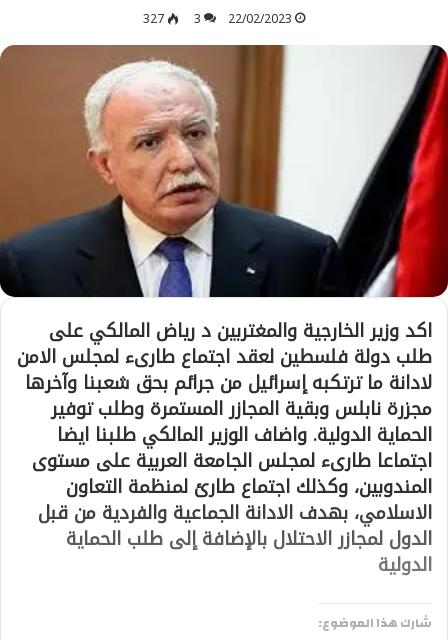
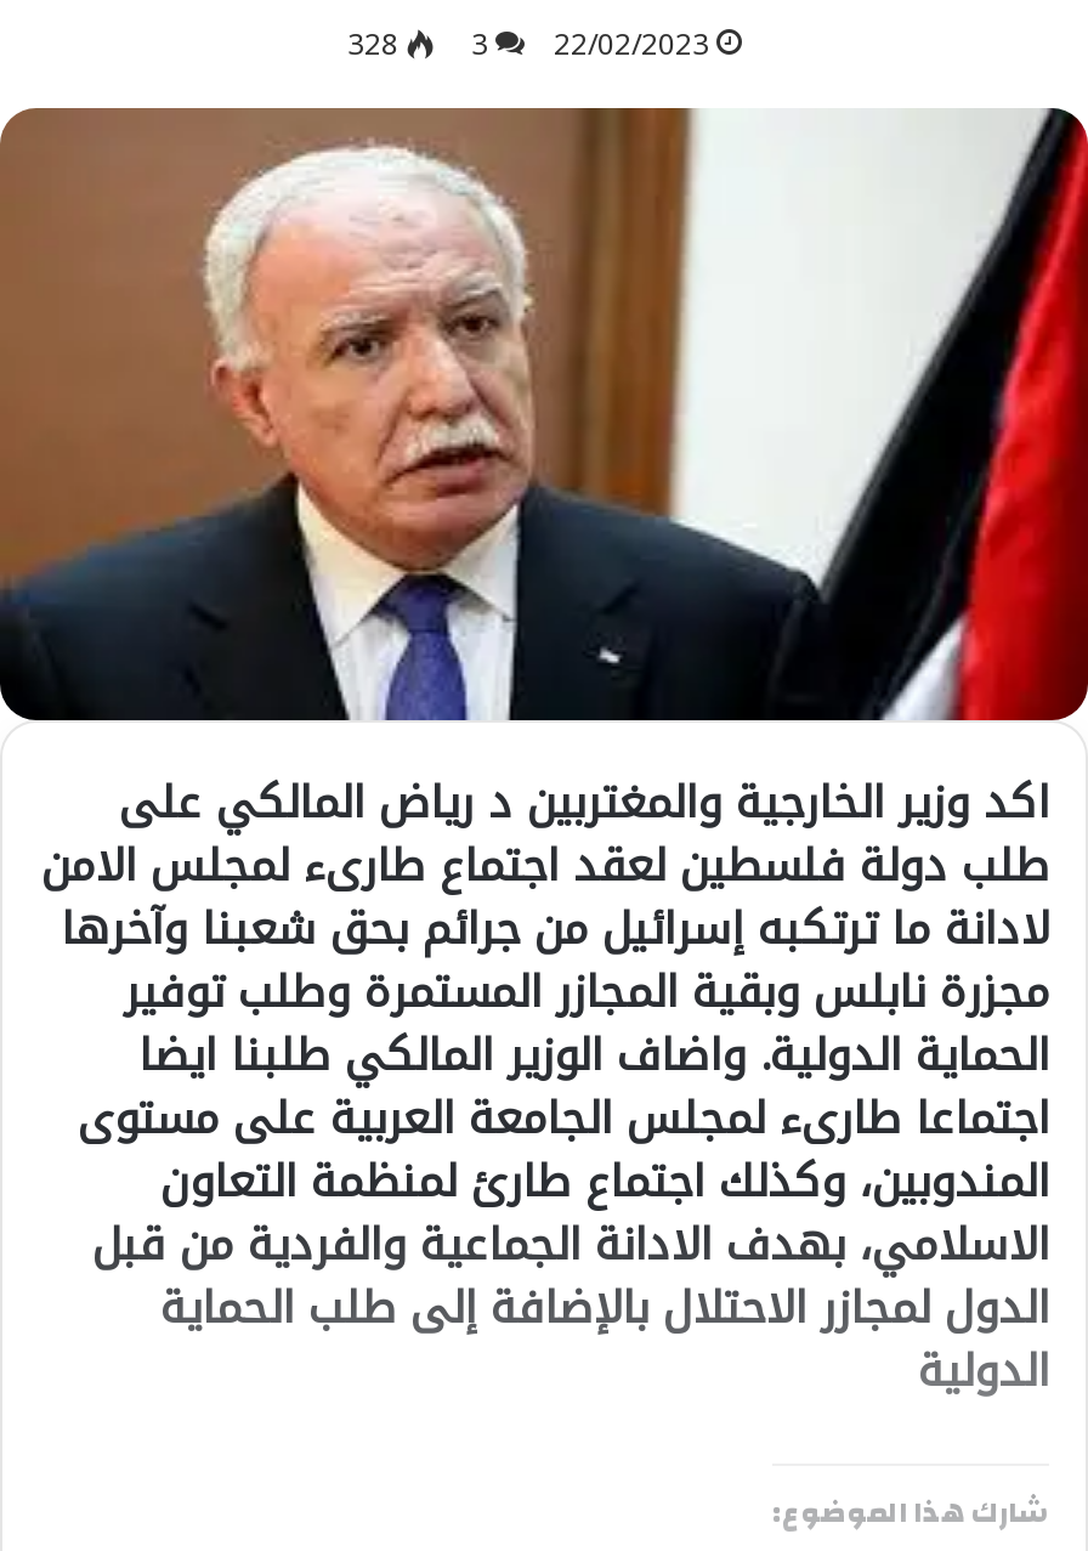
- 327 3 22/02/2023
+ 328 3 22/02/2023
